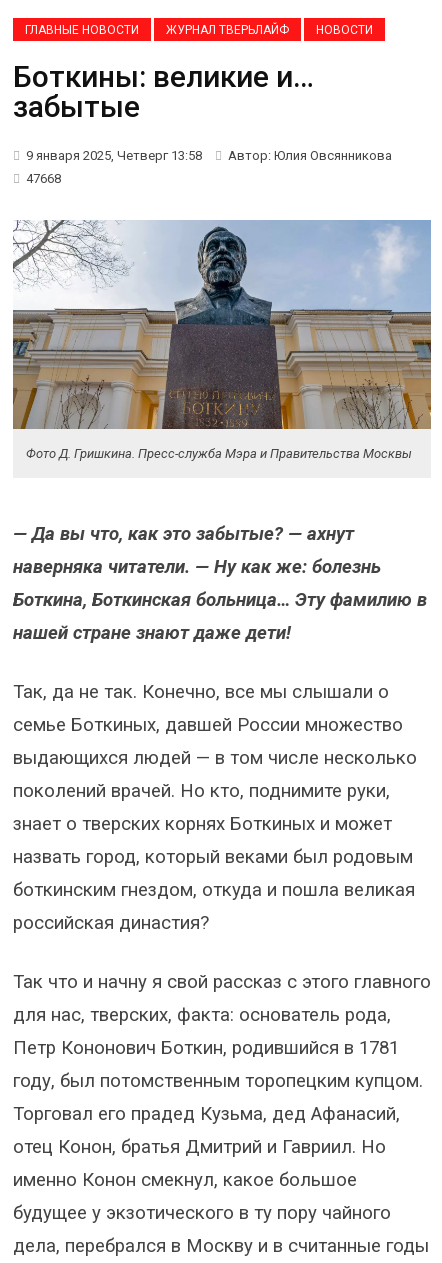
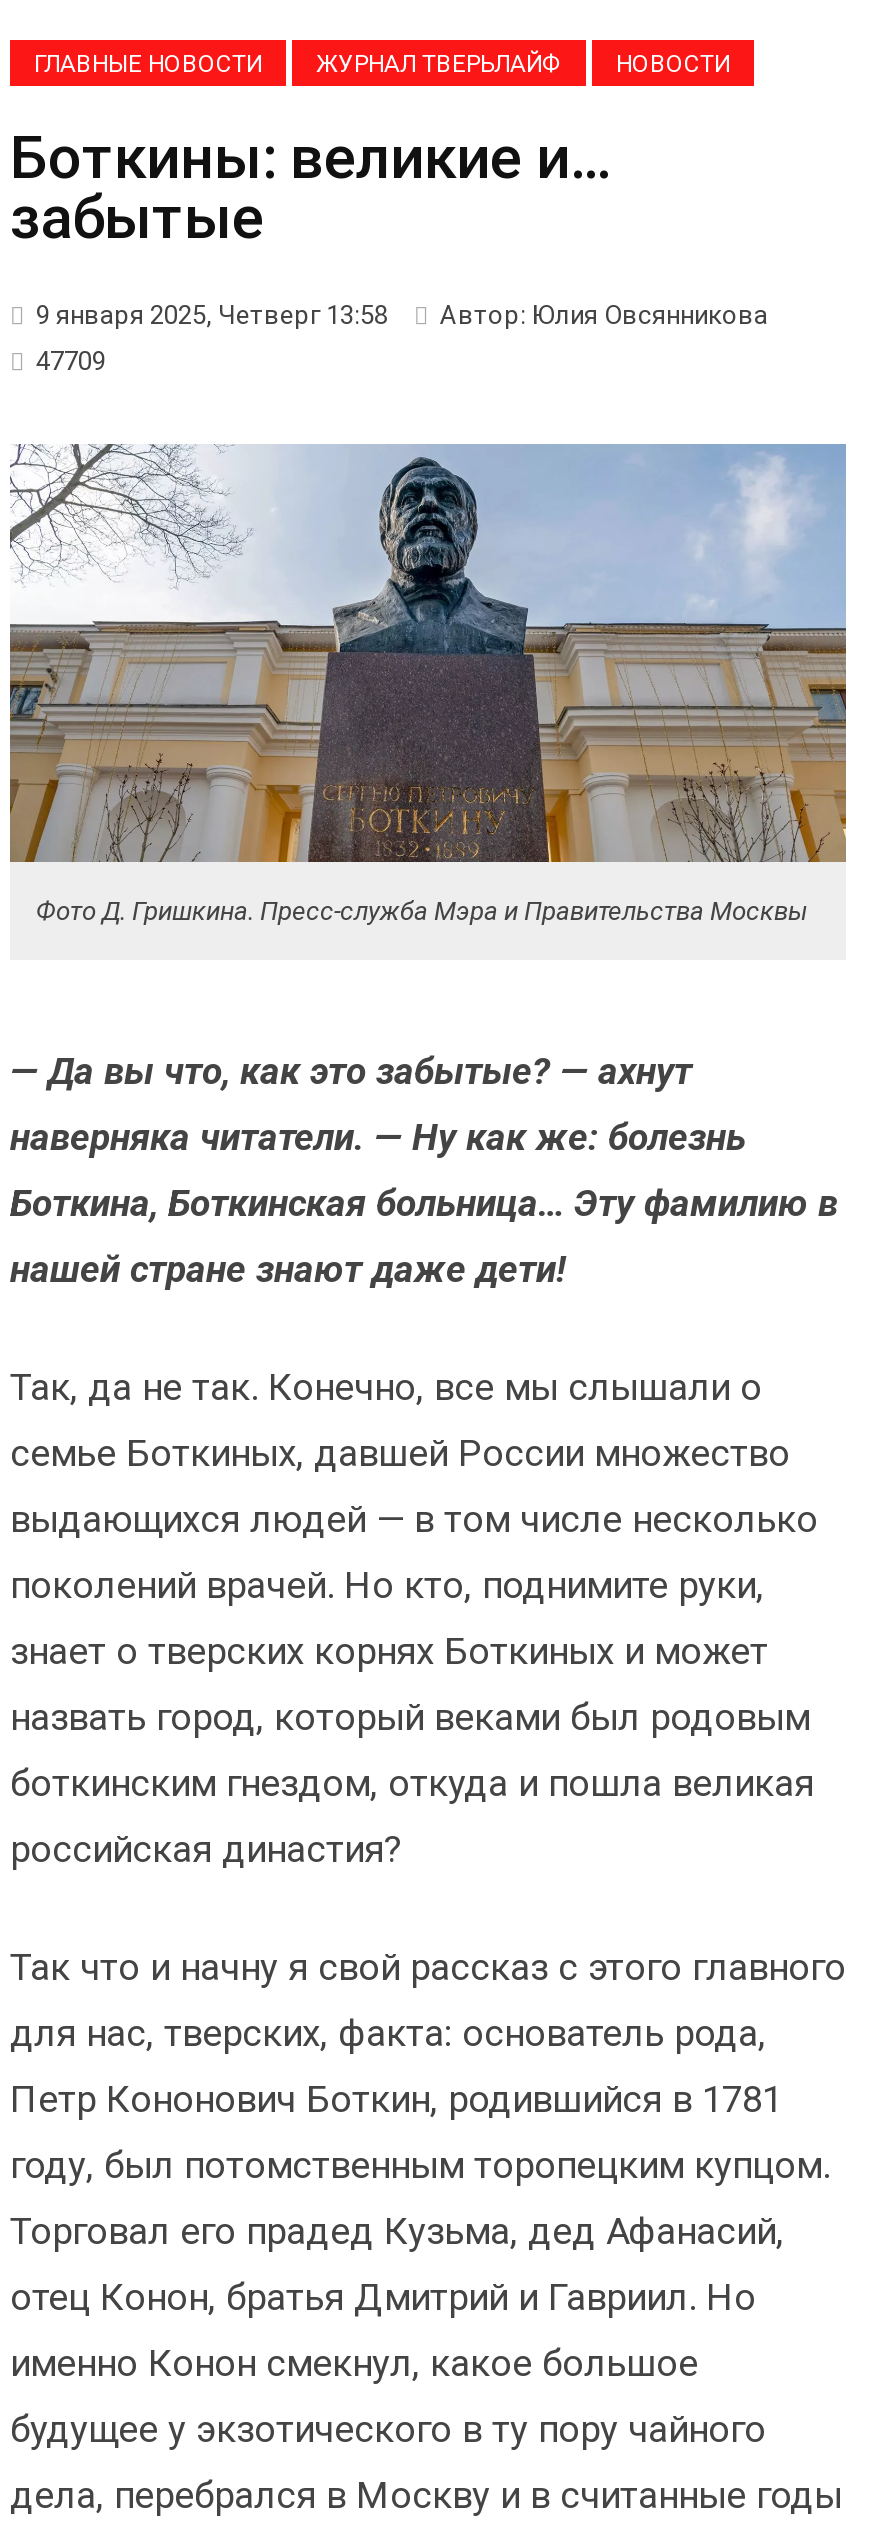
- 47668
+ 47709
